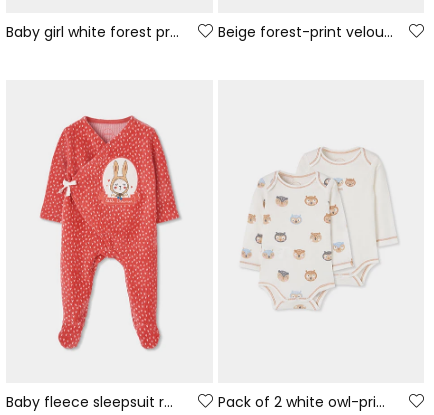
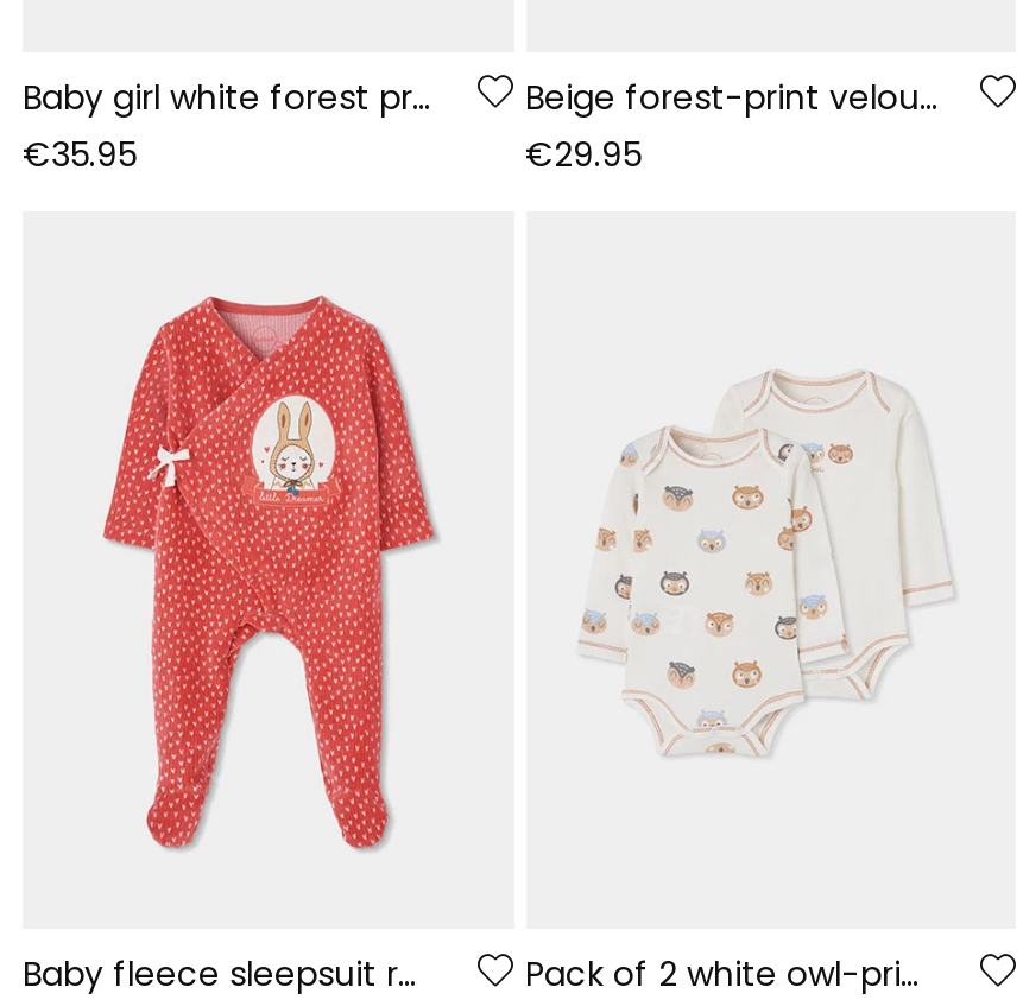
+ €35.95

+ €29.95
